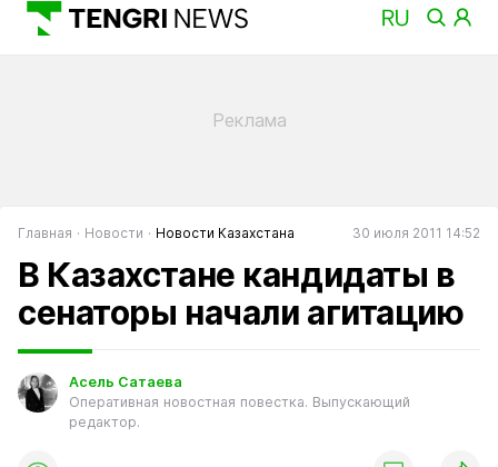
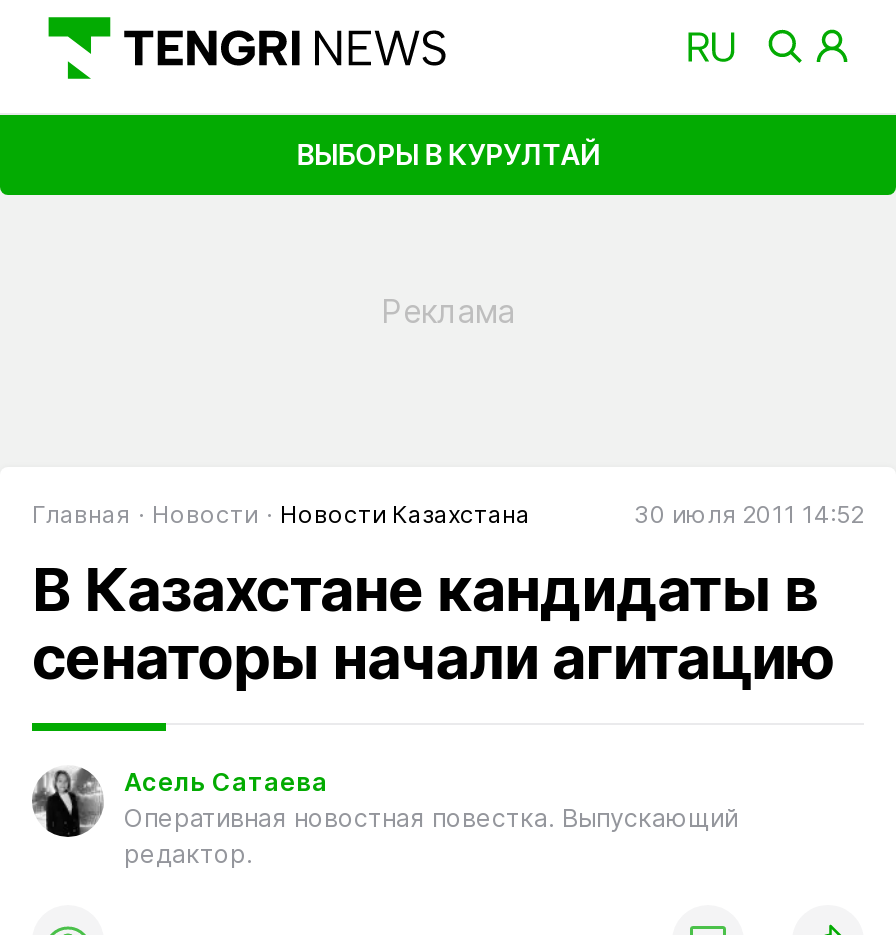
+ ВЫБОРЫ В КУРУЛТАЙ
